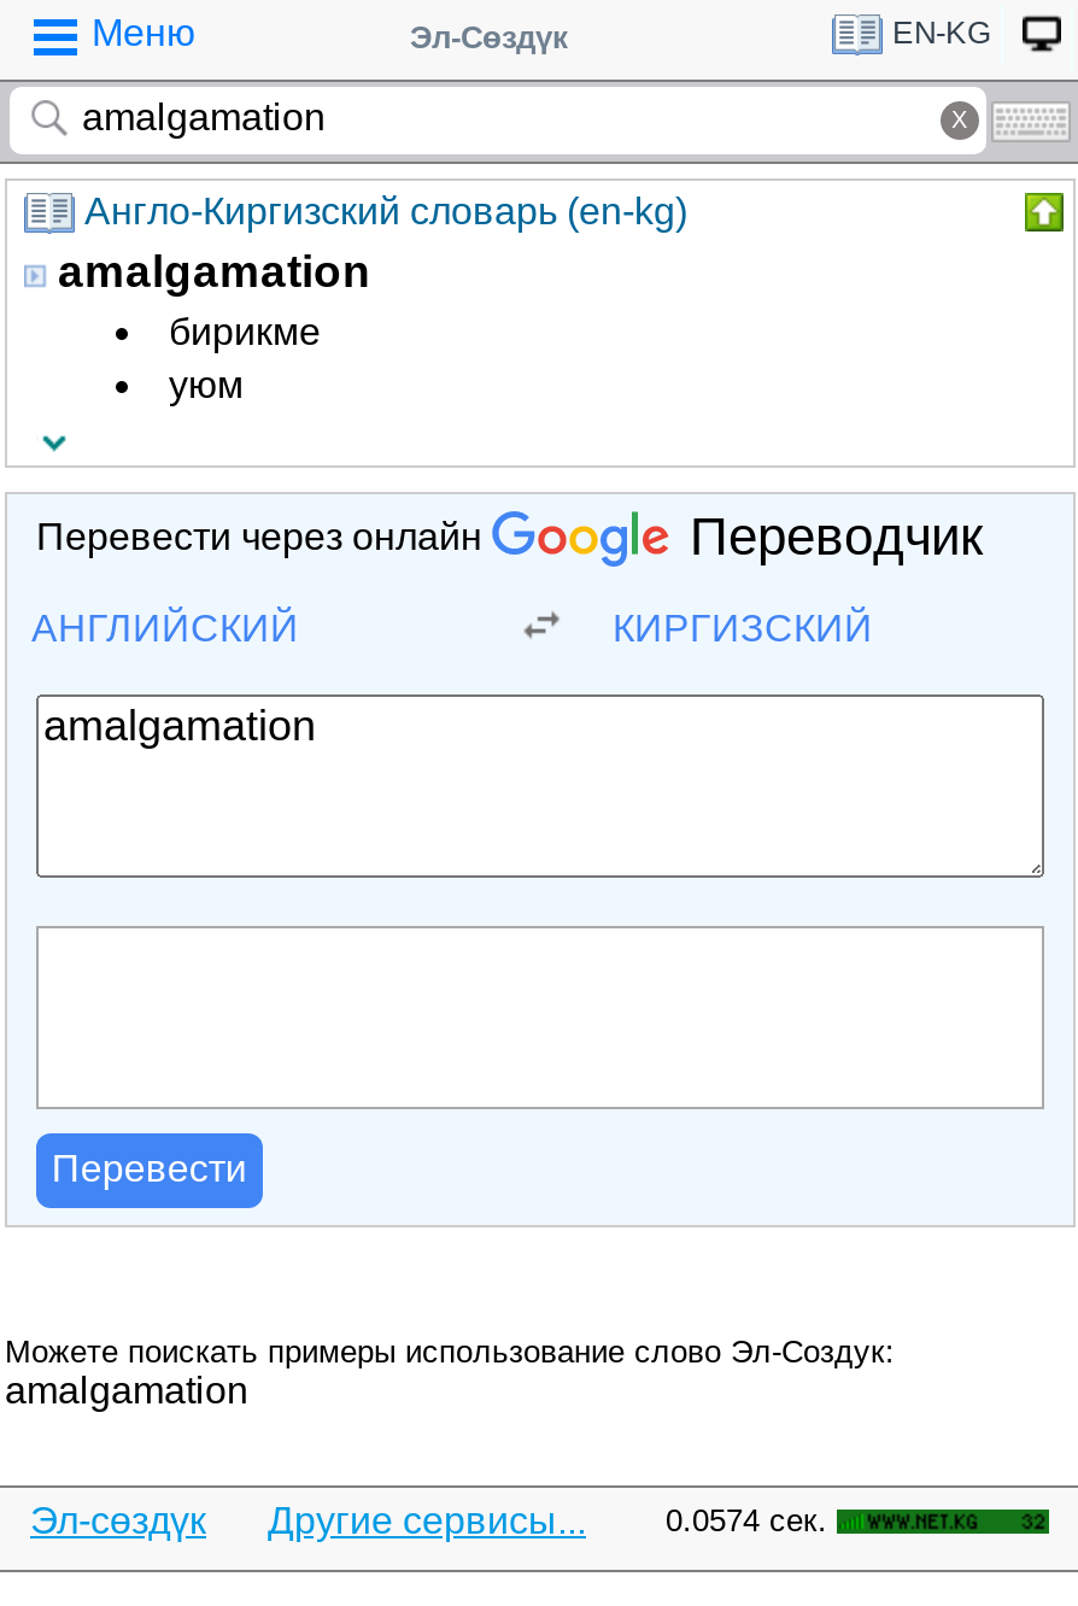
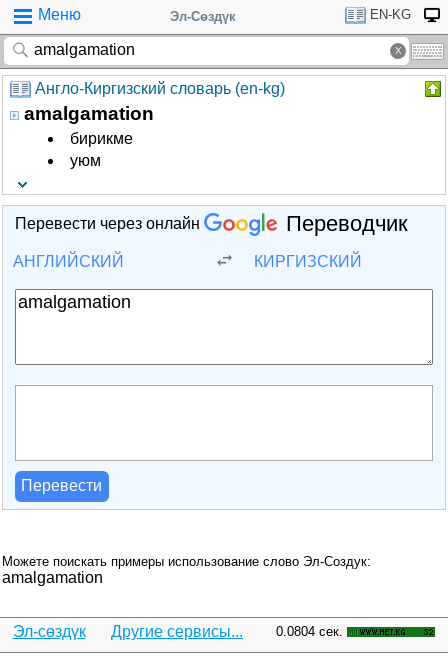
- 0.0574 сек.
+ 0.0804 сек.
